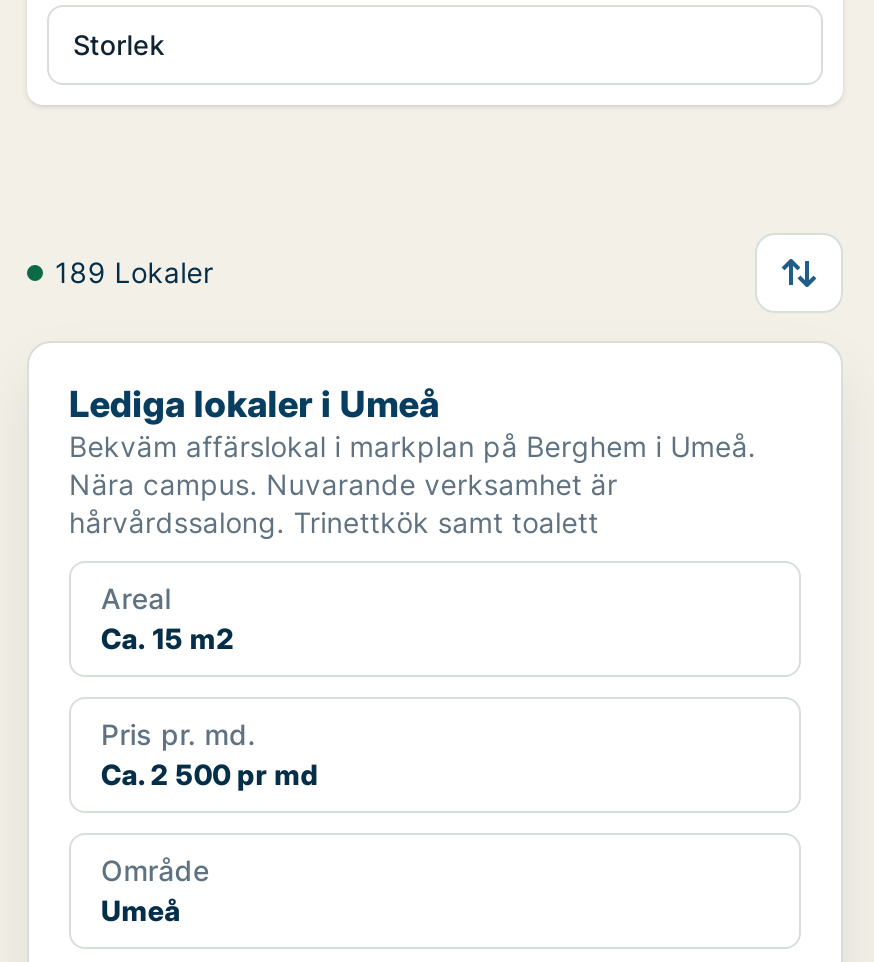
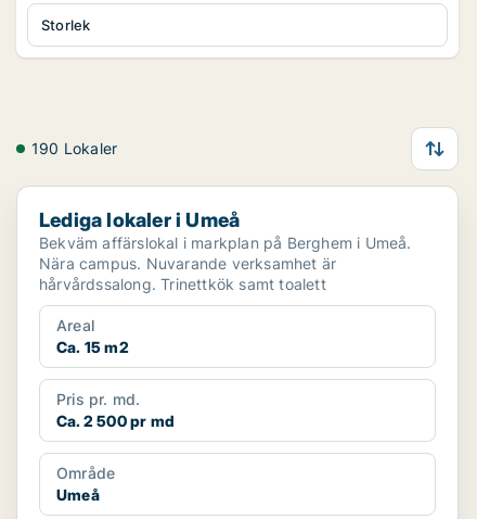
- 189 Lokaler
+ 190 Lokaler
